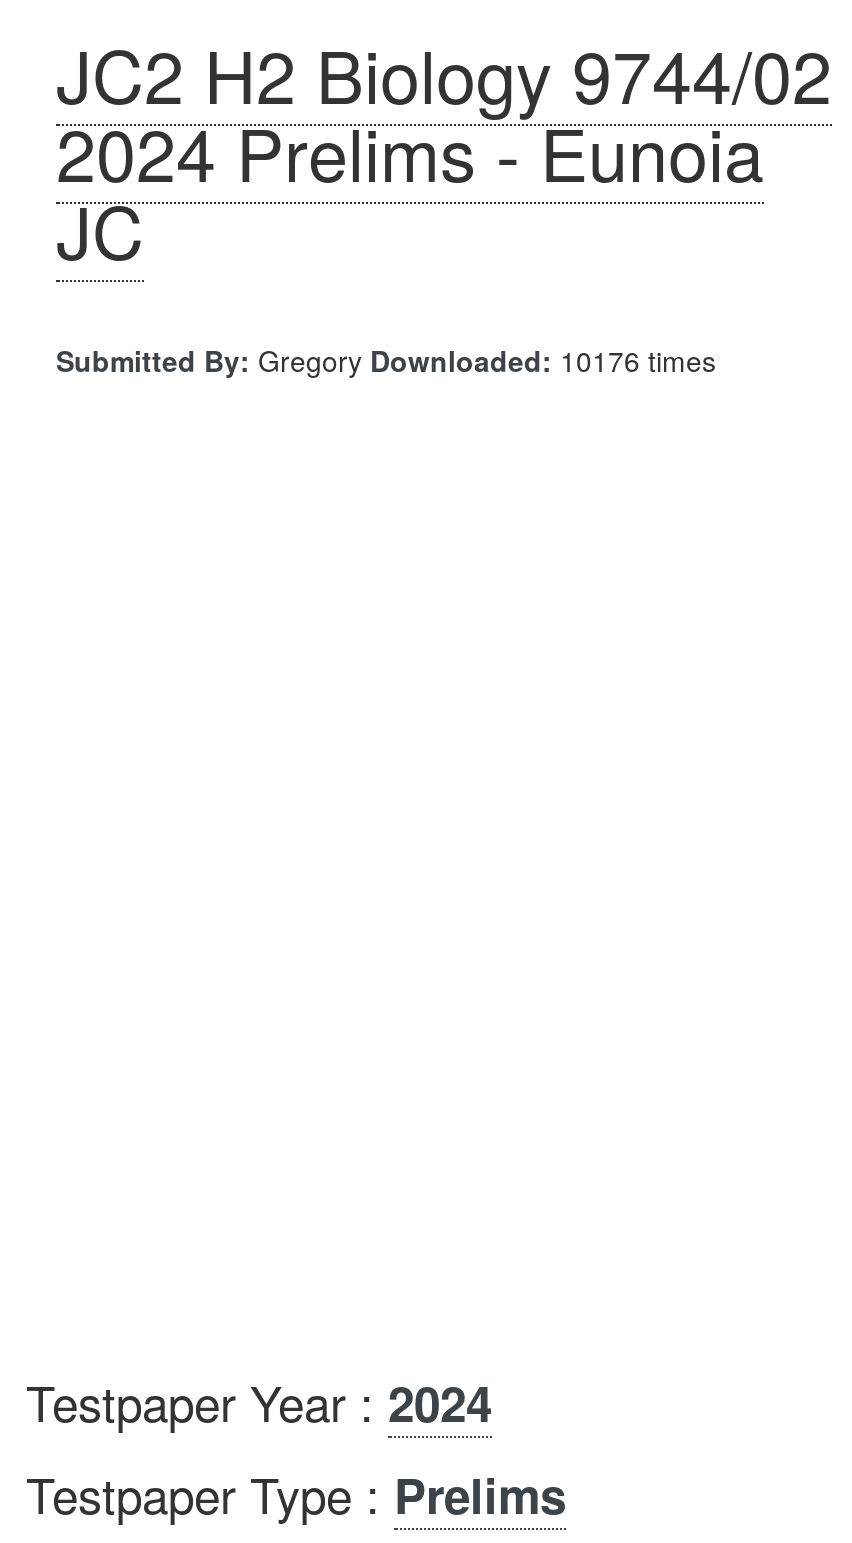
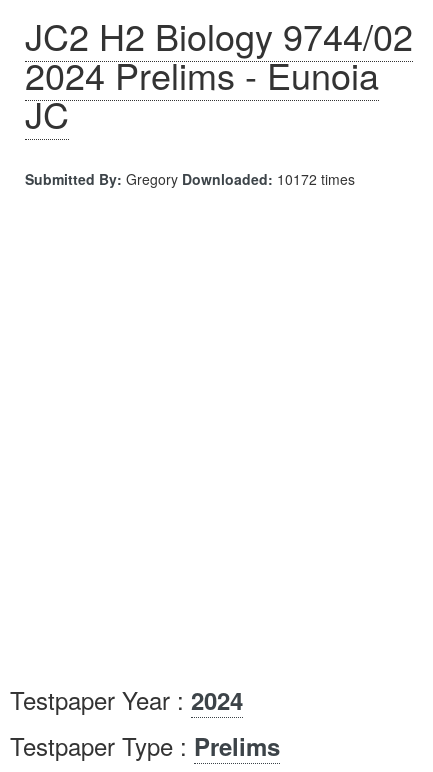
- Submitted By: Gregory Downloaded: 10176 times
+ Submitted By: Gregory Downloaded: 10172 times
